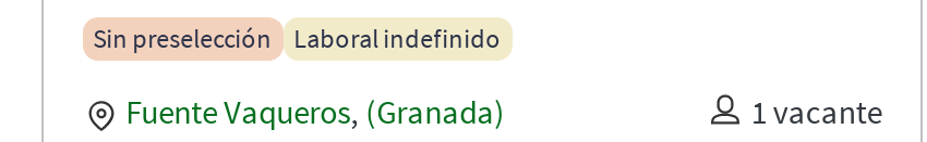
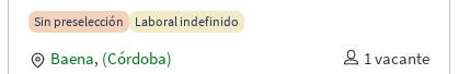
- Fuente Vaqueros, (Granada)
+ Baena, (Córdoba)
